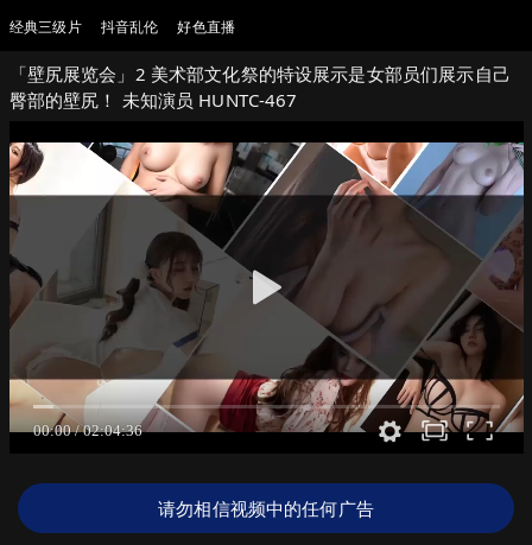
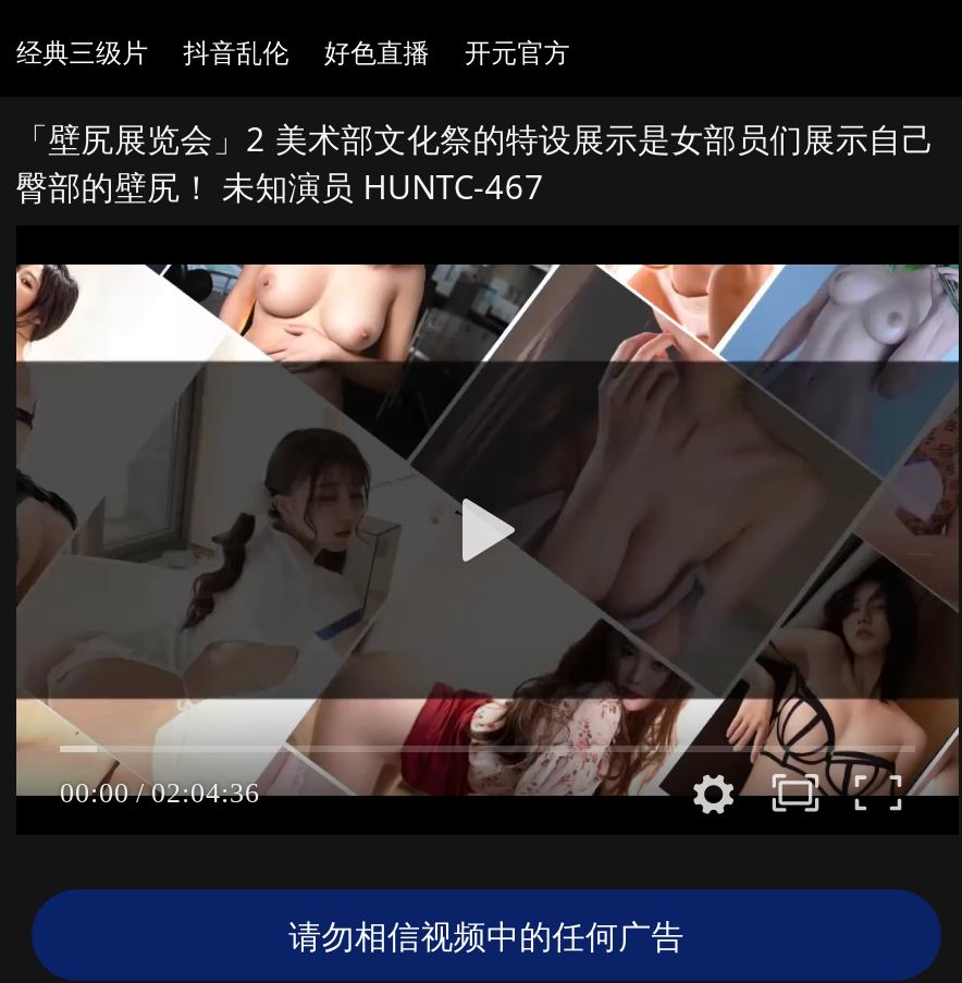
+ 开元官方
